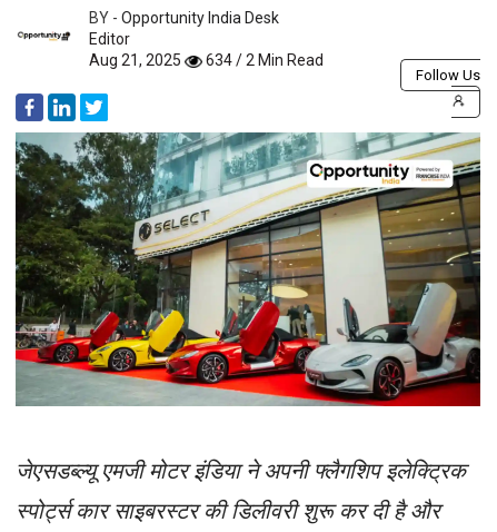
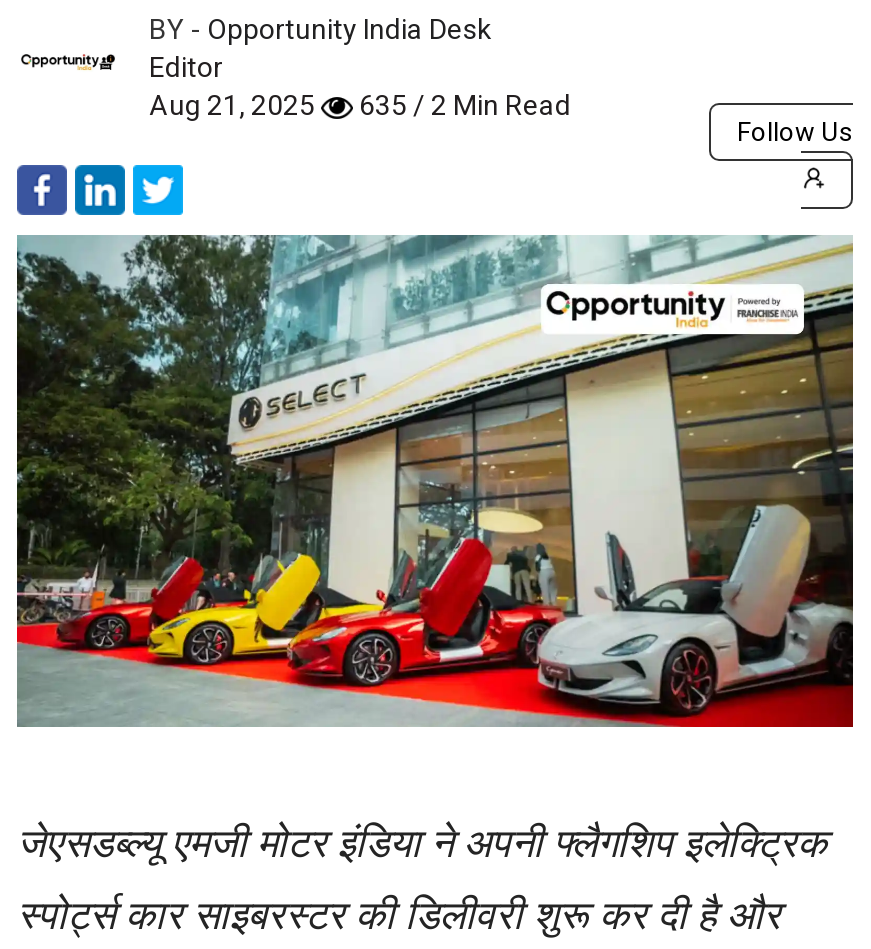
- Aug 21, 2025 634 / 2 Min Read
+ Aug 21, 2025 635 / 2 Min Read
